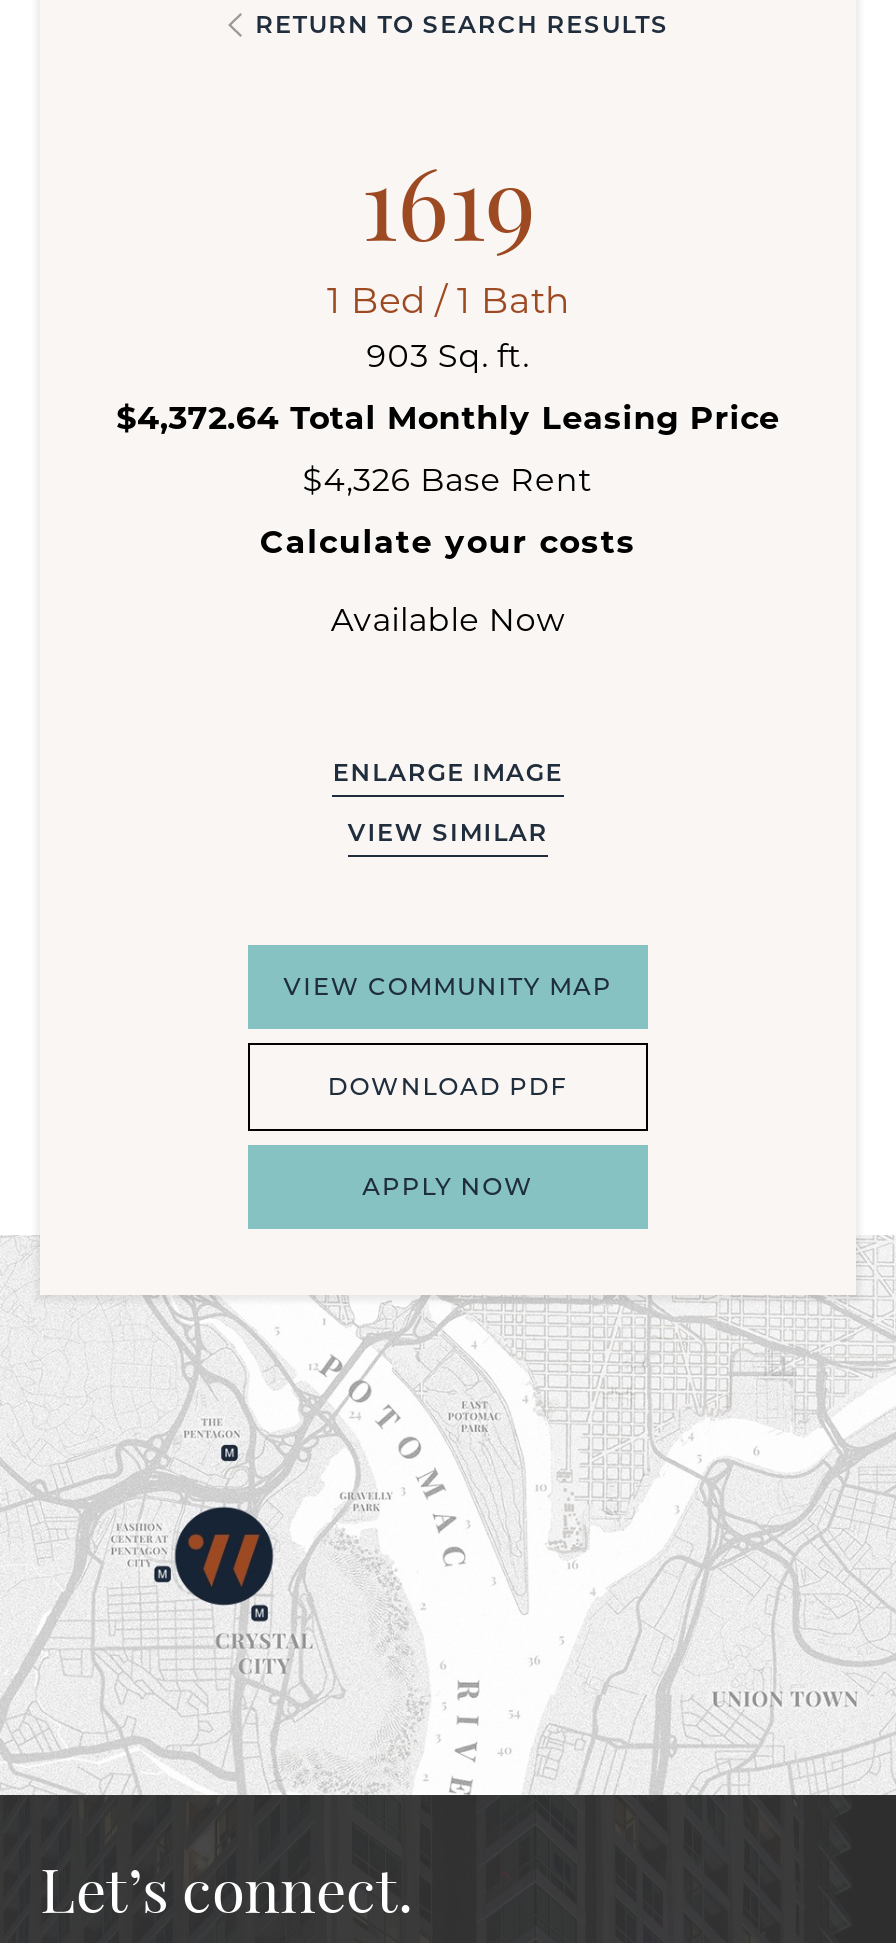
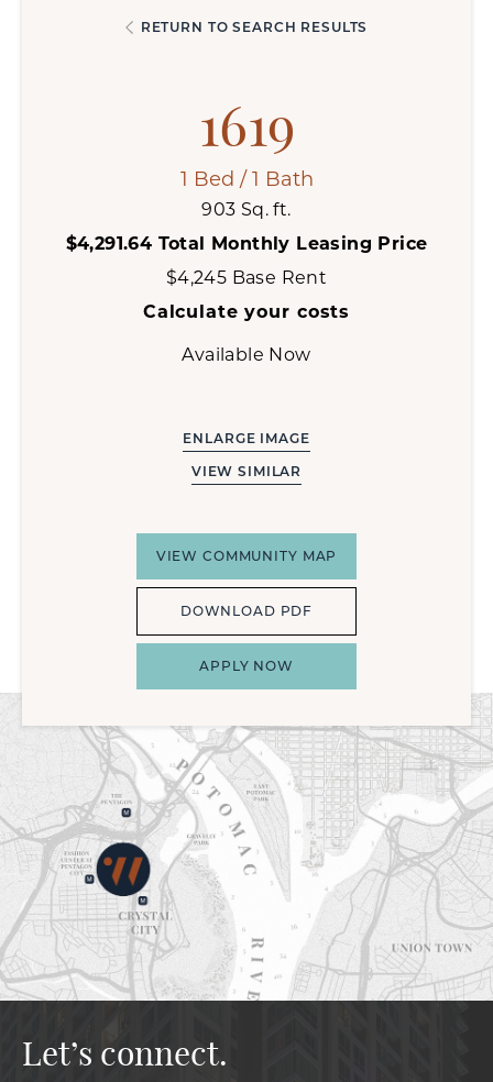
- $4,372.64 Total Monthly Leasing Price
+ $4,291.64 Total Monthly Leasing Price

- $4,326 Base Rent
+ $4,245 Base Rent
